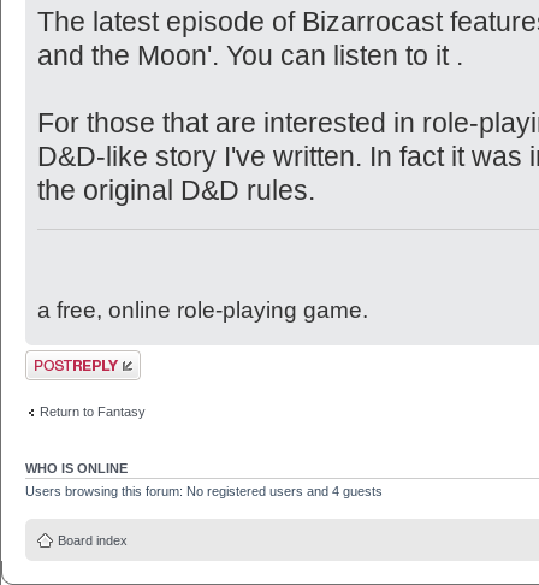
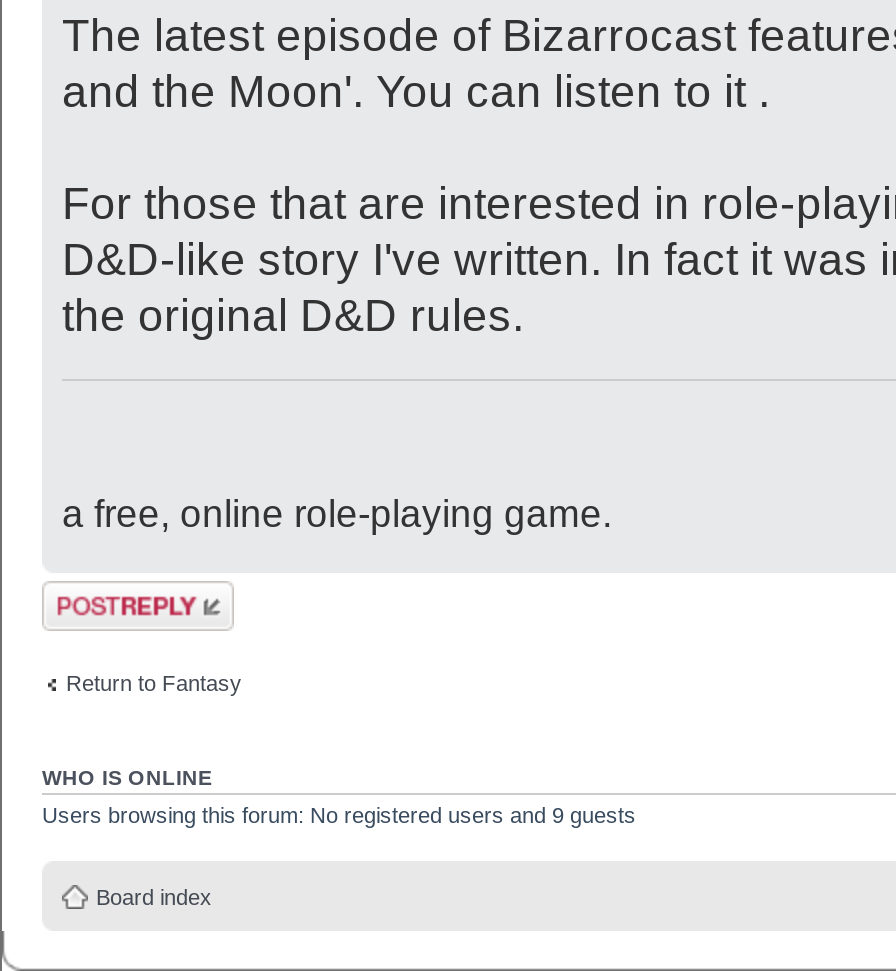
- Users browsing this forum: No registered users and 4 guests
+ Users browsing this forum: No registered users and 9 guests
